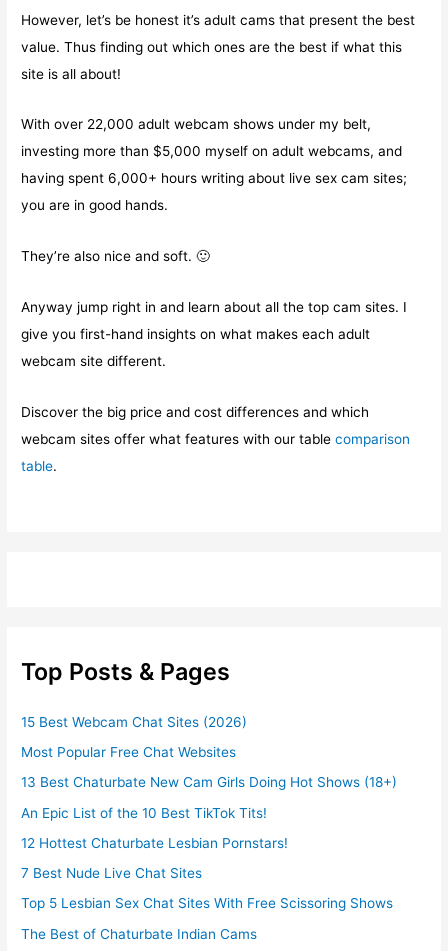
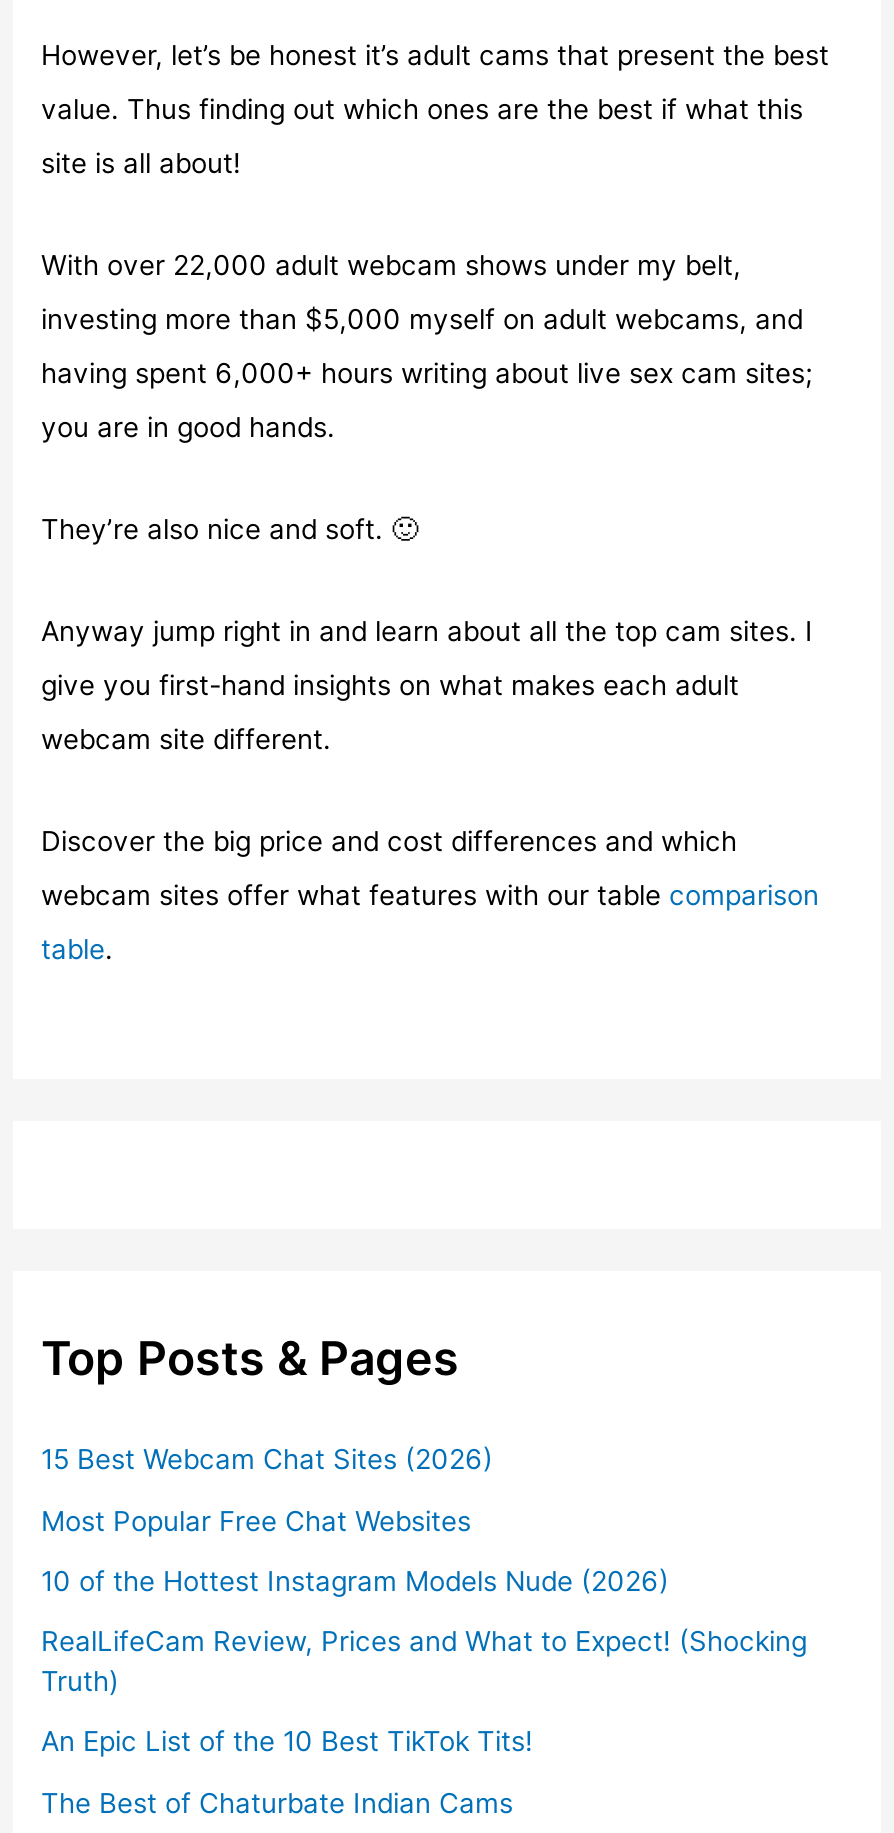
- 13 Best Chaturbate New Cam Girls Doing Hot Shows (18+)
+ 10 of the Hottest Instagram Models Nude (2026)
+ RealLifeCam Review, Prices and What to Expect! (Shocking
+ Truth)

moved down: An Epic List of the 10 Best TikTok Tits!

- 12 Hottest Chaturbate Lesbian Pornstars!
- 7 Best Nude Live Chat Sites
- Top 5 Lesbian Sex Chat Sites With Free Scissoring Shows
